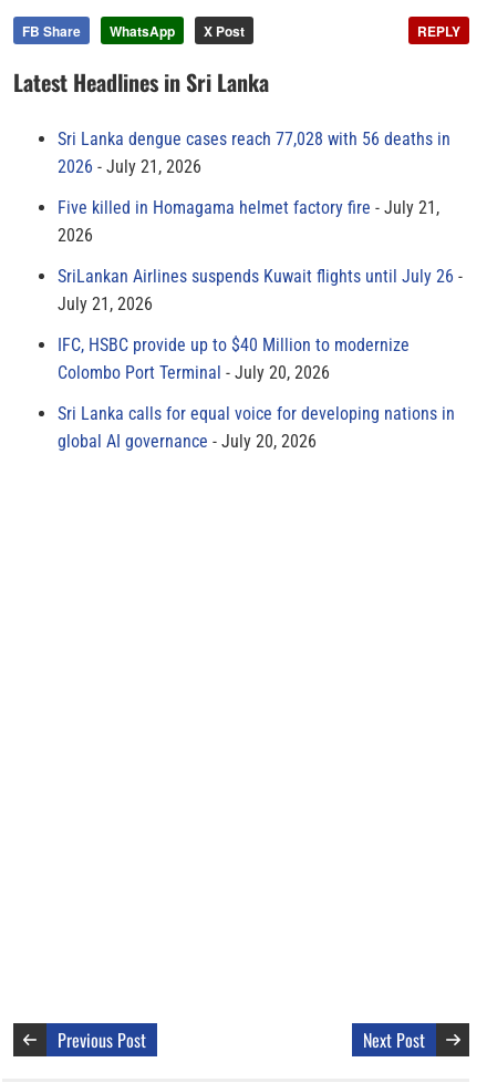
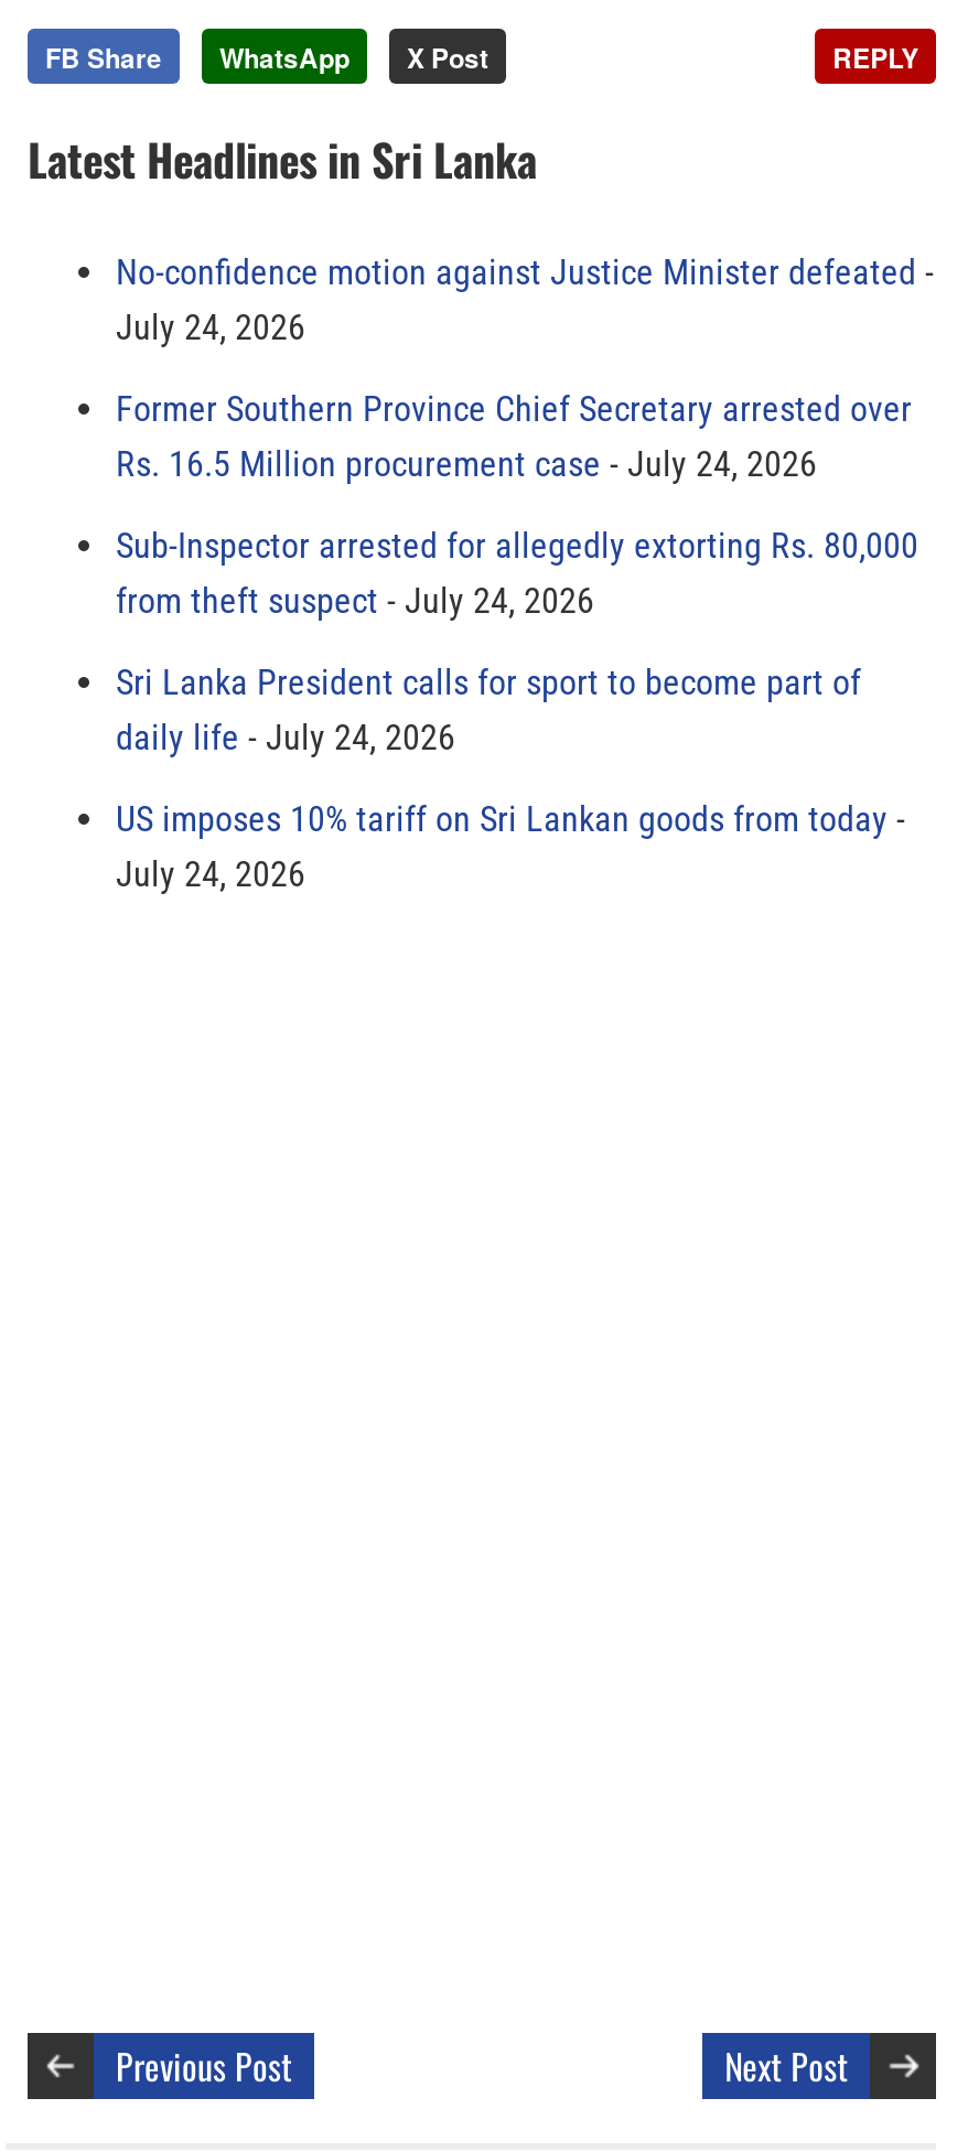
- Sri Lanka dengue cases reach 77,028 with 56 deaths in
- 2026
- July 21, 2026
+ No-confidence motion against Justice Minister defeated
+ July 24, 2026

- Five killed in Homagama helmet factory fire
- July 21,
- 2026
+ Former Southern Province Chief Secretary arrested over
+ Rs. 16.5 Million procurement case
+ July 24, 2026

- SriLankan Airlines suspends Kuwait flights until July 26
- July 21, 2026
+ Sub-Inspector arrested for allegedly extorting Rs. 80,000
+ from theft suspect
+ July 24, 2026

- IFC, HSBC provide up to $40 Million to modernize
- Colombo Port Terminal
- July 20, 2026
+ Sri Lanka President calls for sport to become part of
+ daily life
+ July 24, 2026

- Sri Lanka calls for equal voice for developing nations in
- global AI governance
- July 20, 2026
+ US imposes 10% tariff on Sri Lankan goods from today
+ July 24, 2026
